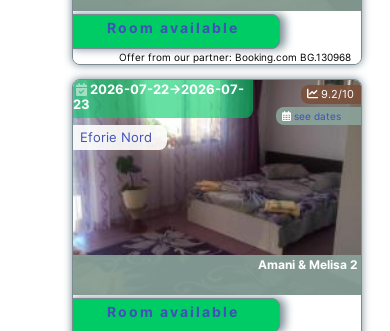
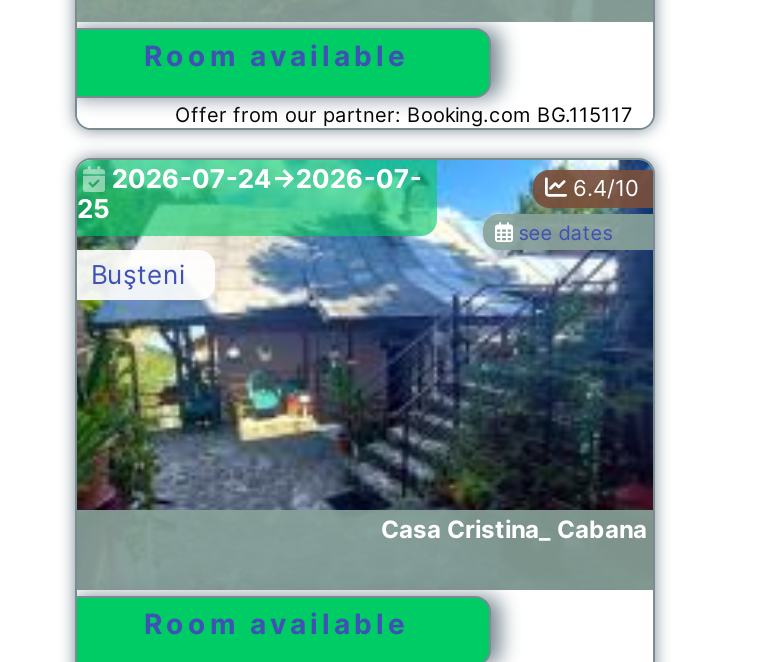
- Offer from our partner: Booking.com BG.130968
+ Offer from our partner: Booking.com BG.115117

- [image]
- Eforie Nord
+ [image]
+ Buşteni

- 2026-07-22->2026-07-
+ 2026-07-24->2026-07-

- 9.2/10
+ 6.4/10

- 23
+ 25

- Amani & Melisa 2
+ Casa Cristina_ Cabana
